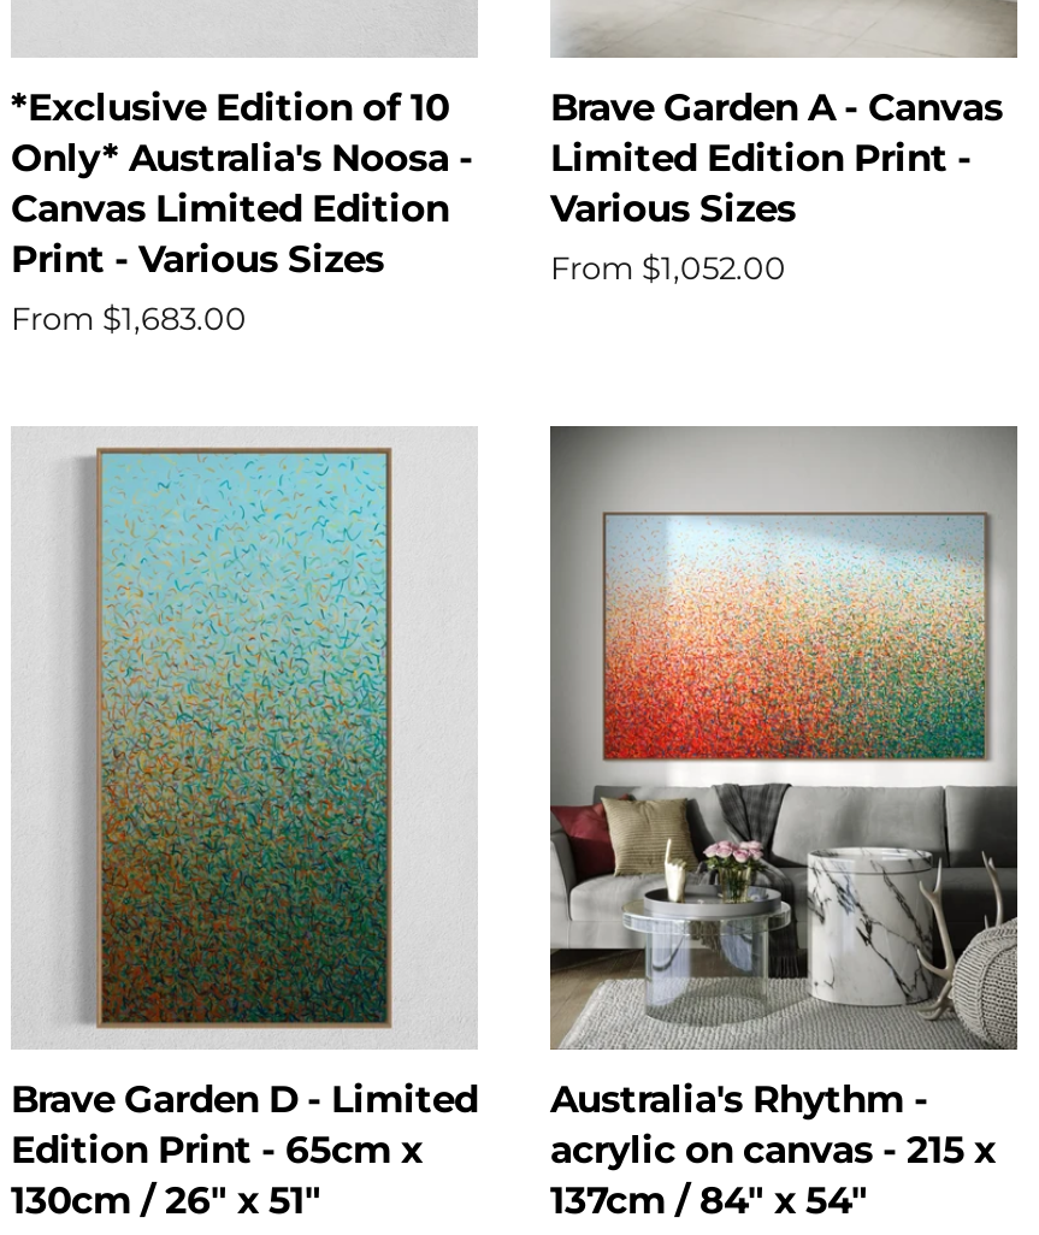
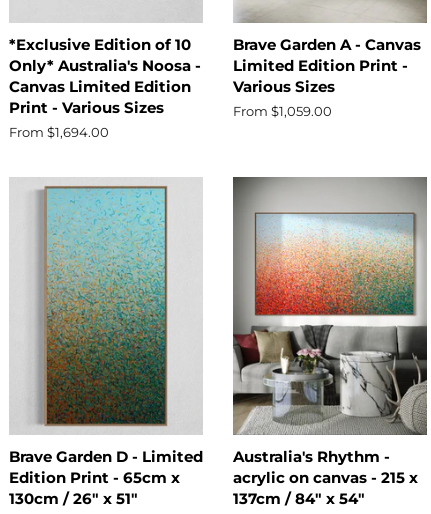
- From $1,052.00
+ From $1,059.00

- From $1,683.00
+ From $1,694.00
